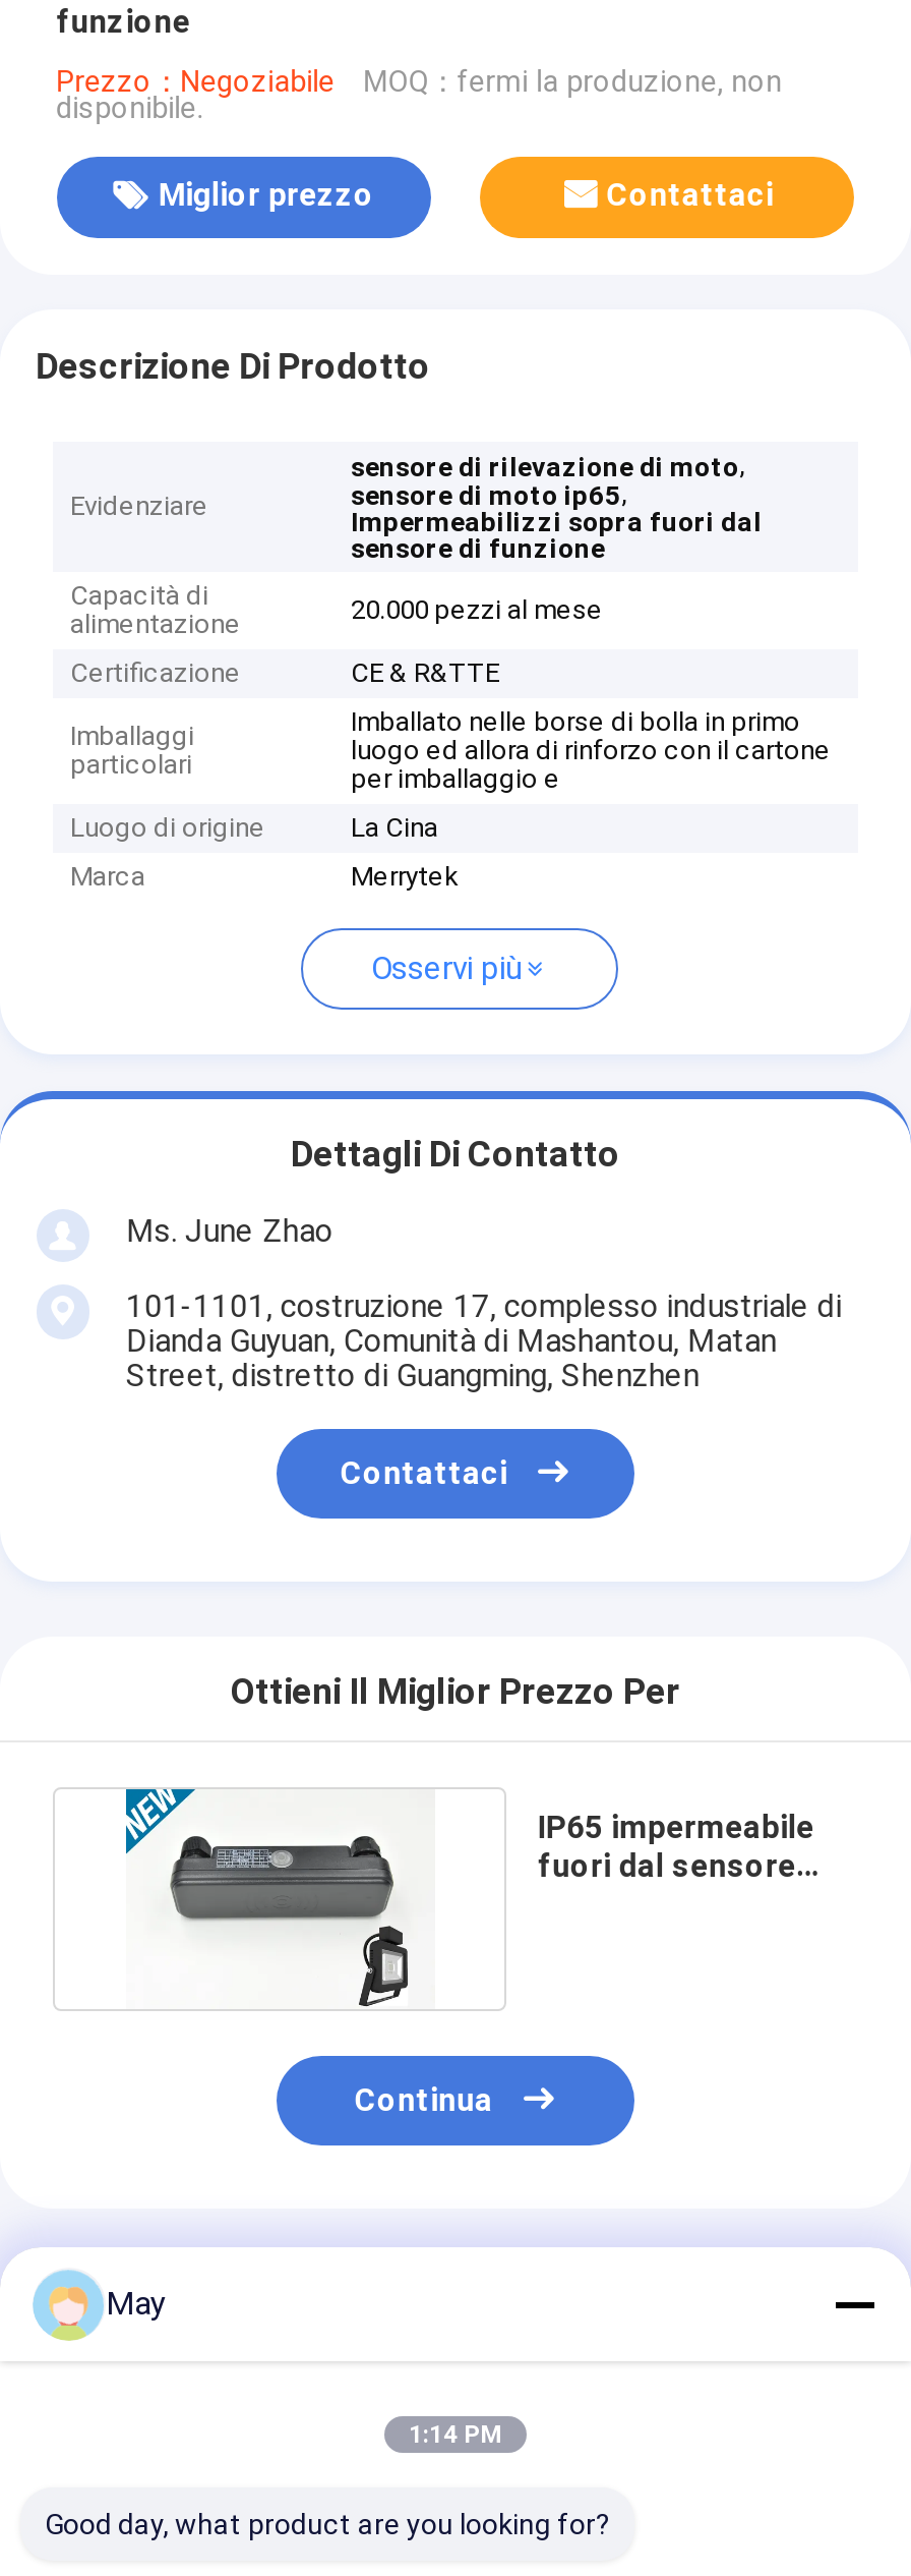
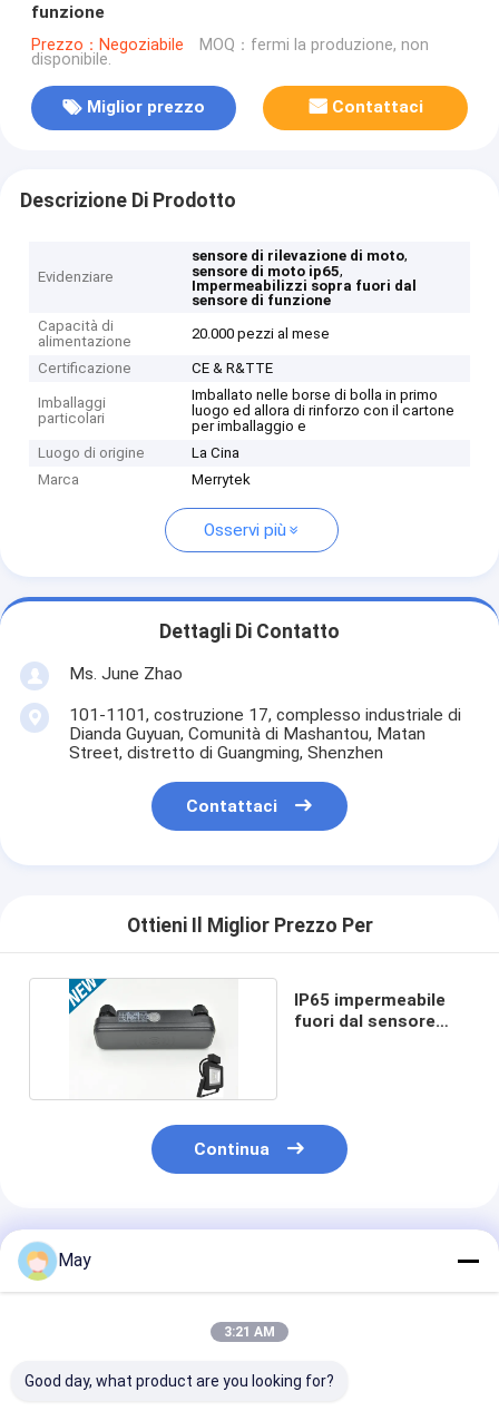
- 1:14 PM
+ 3:21 AM
